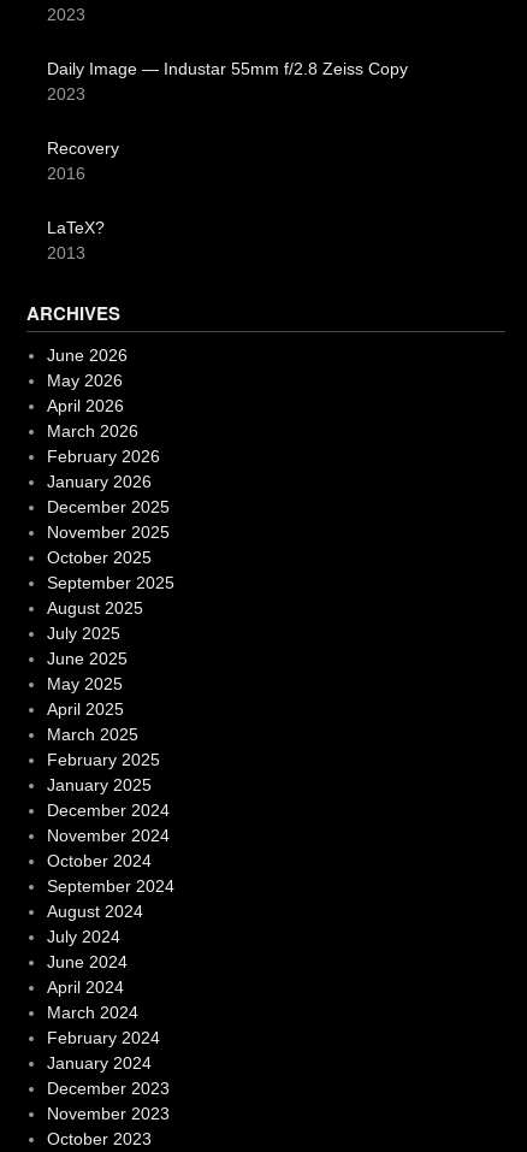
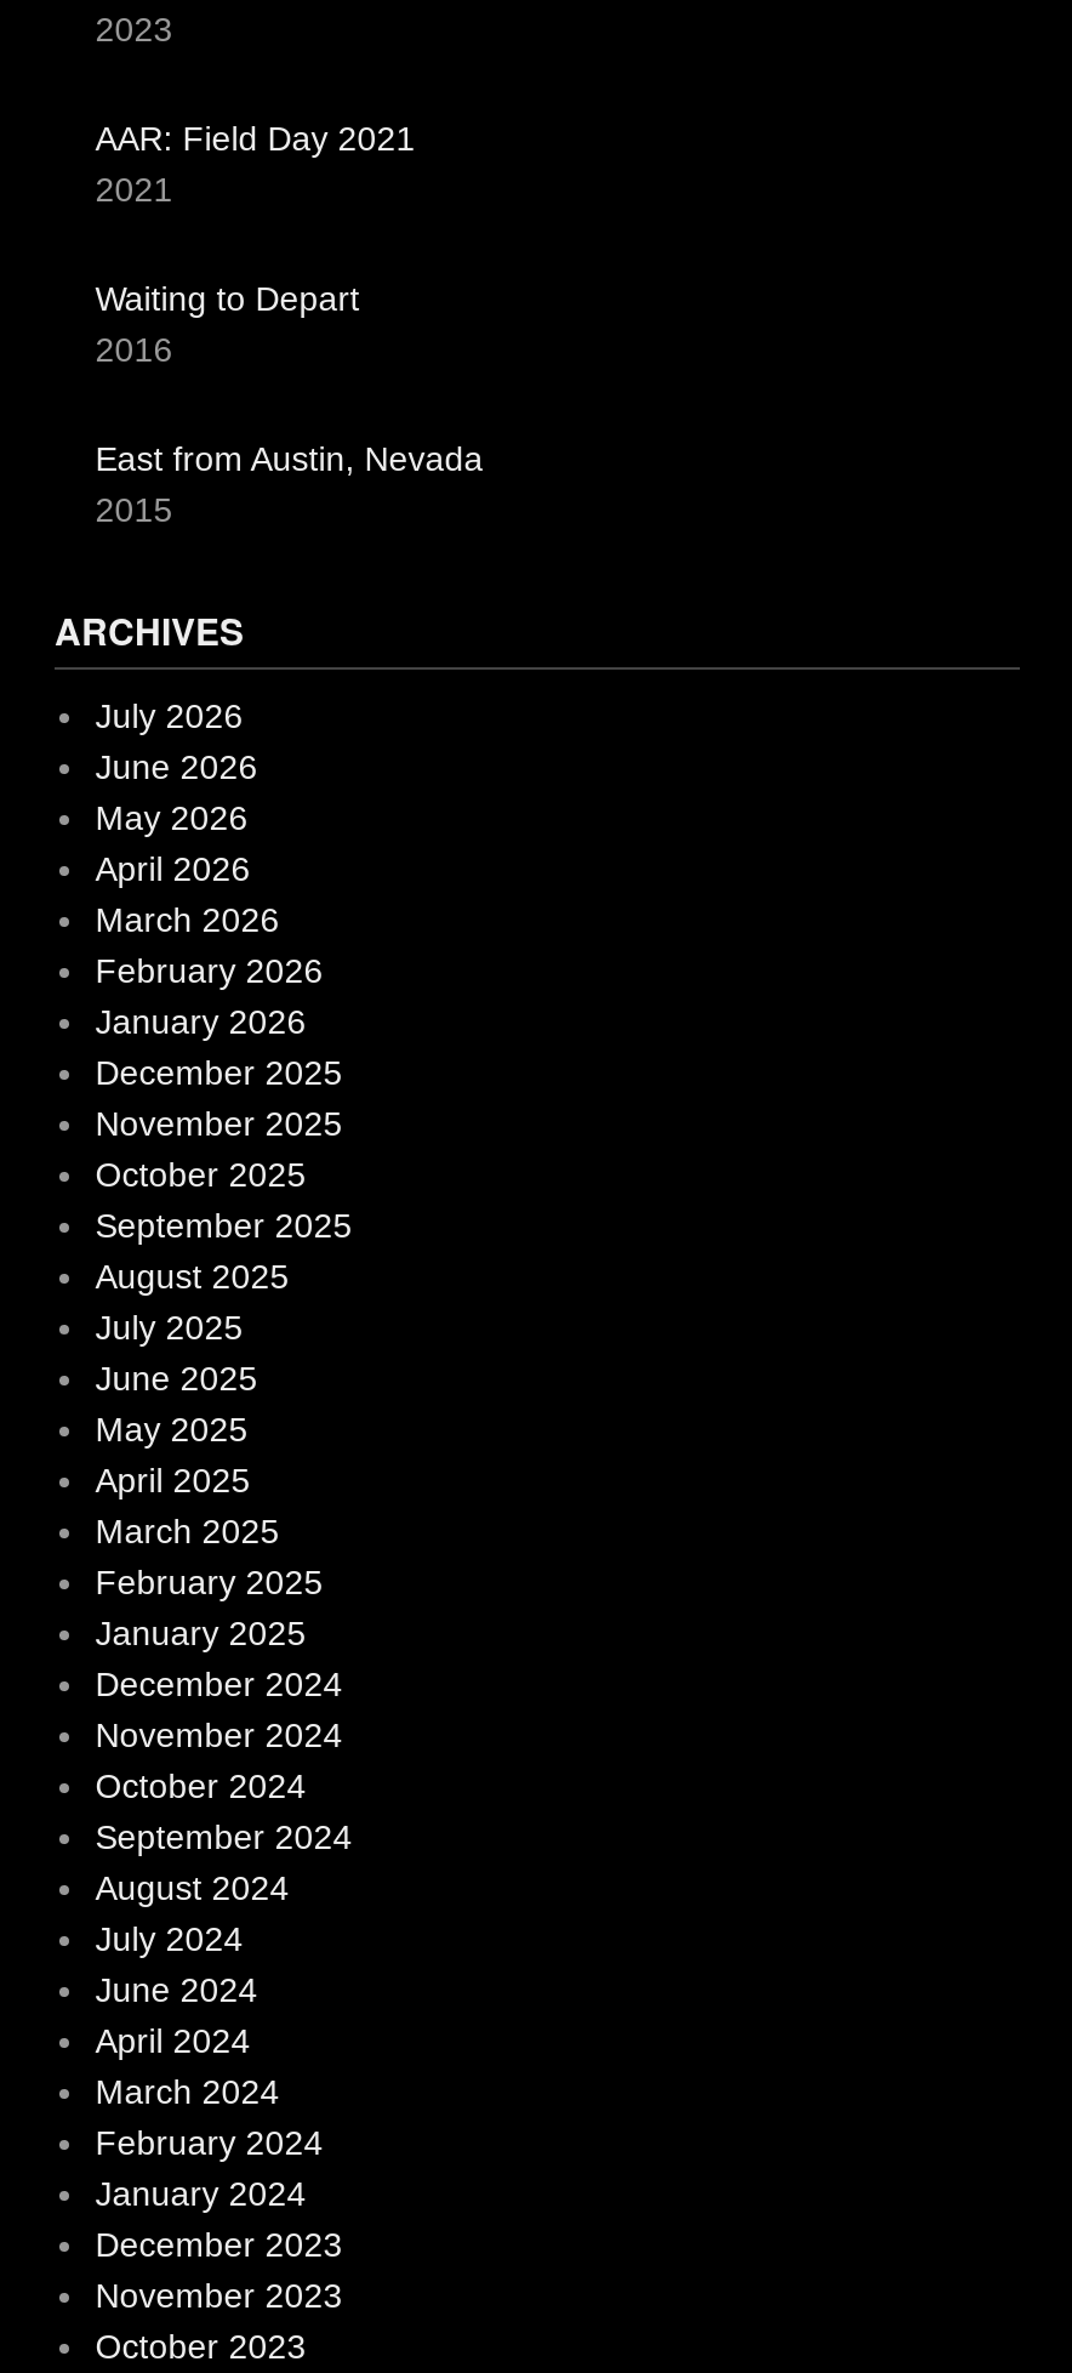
- Daily Image — Industar 55mm f/2.8 Zeiss Copy
- 2023
+ AAR: Field Day 2021
+ 2021

- Recovery
+ Waiting to Depart

- LaTeX?
- 2013
+ East from Austin, Nevada
+ 2015

+ July 2026
